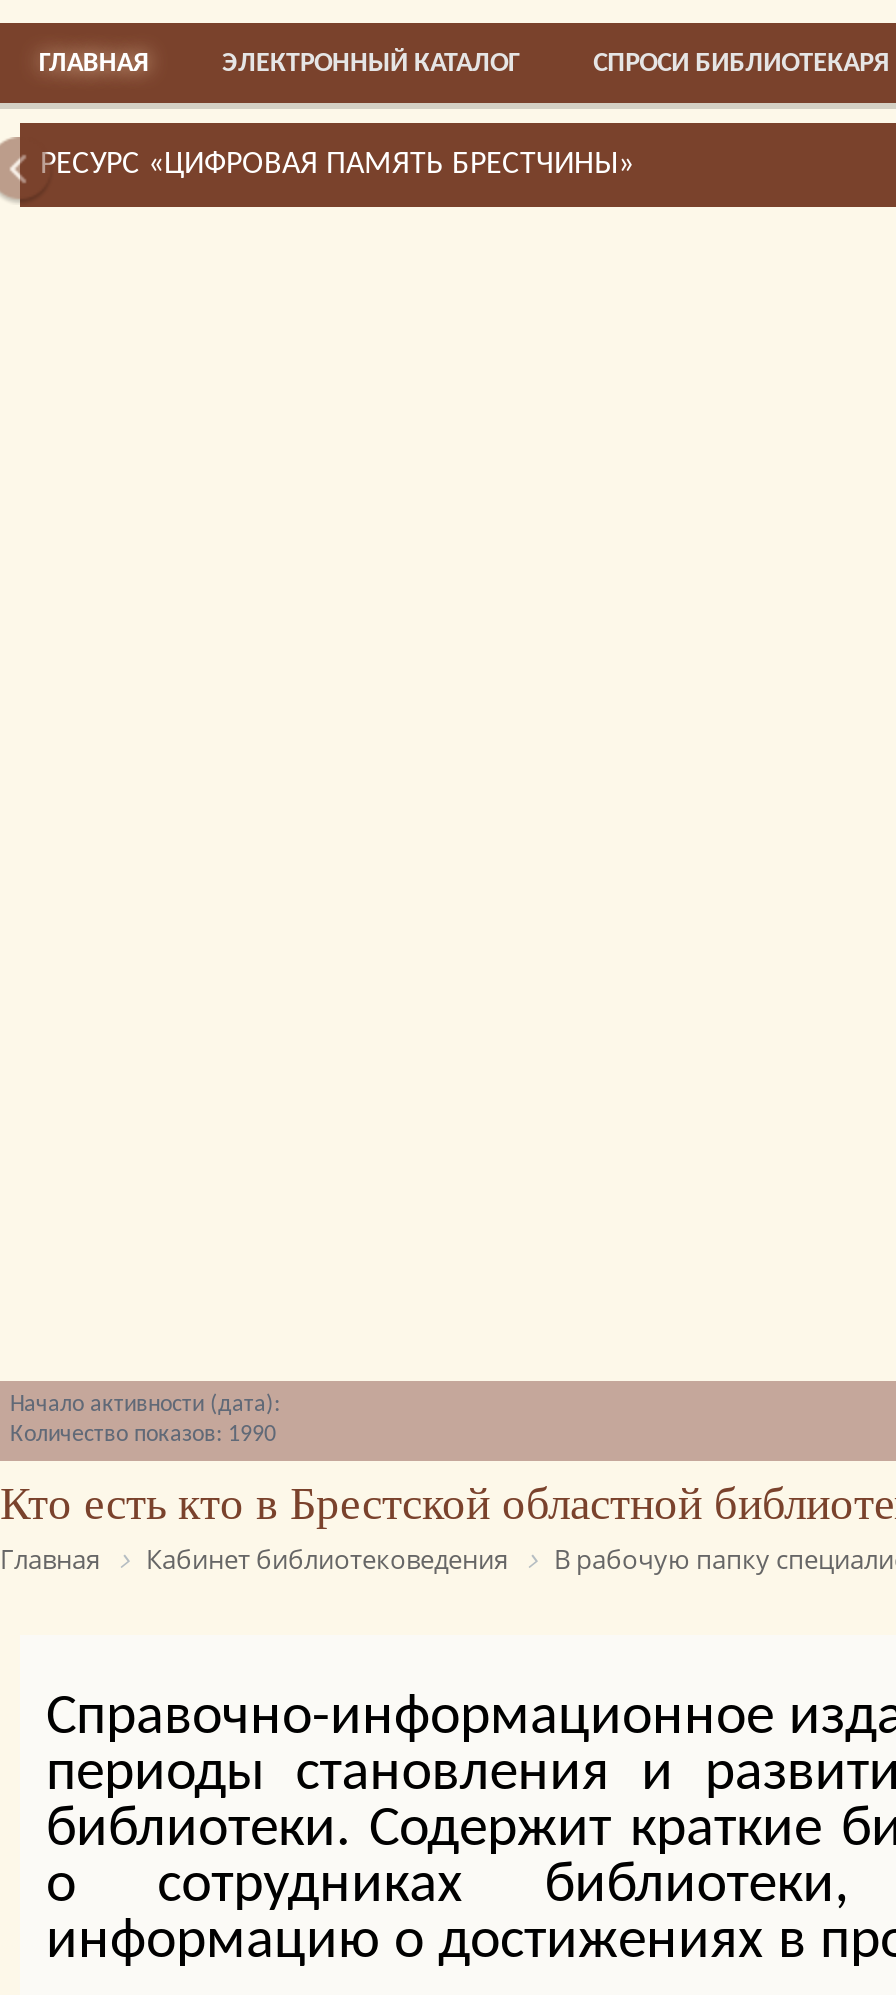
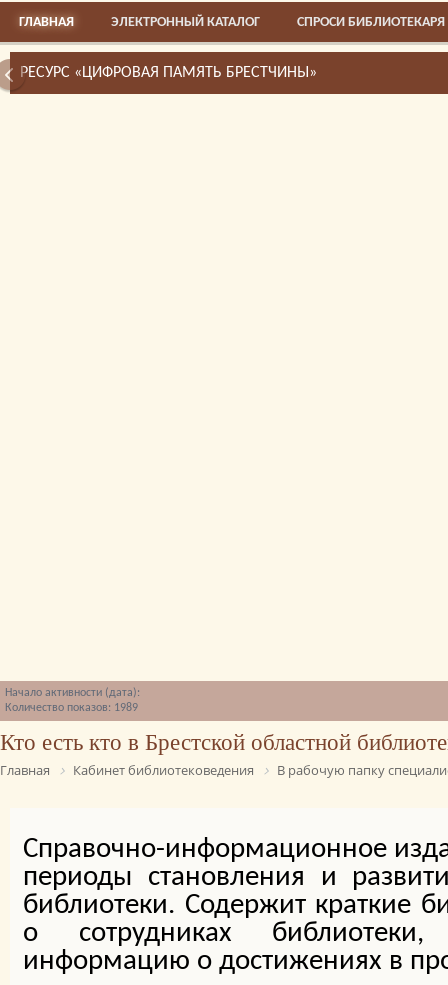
- Количество показов: 1990
+ Количество показов: 1989
